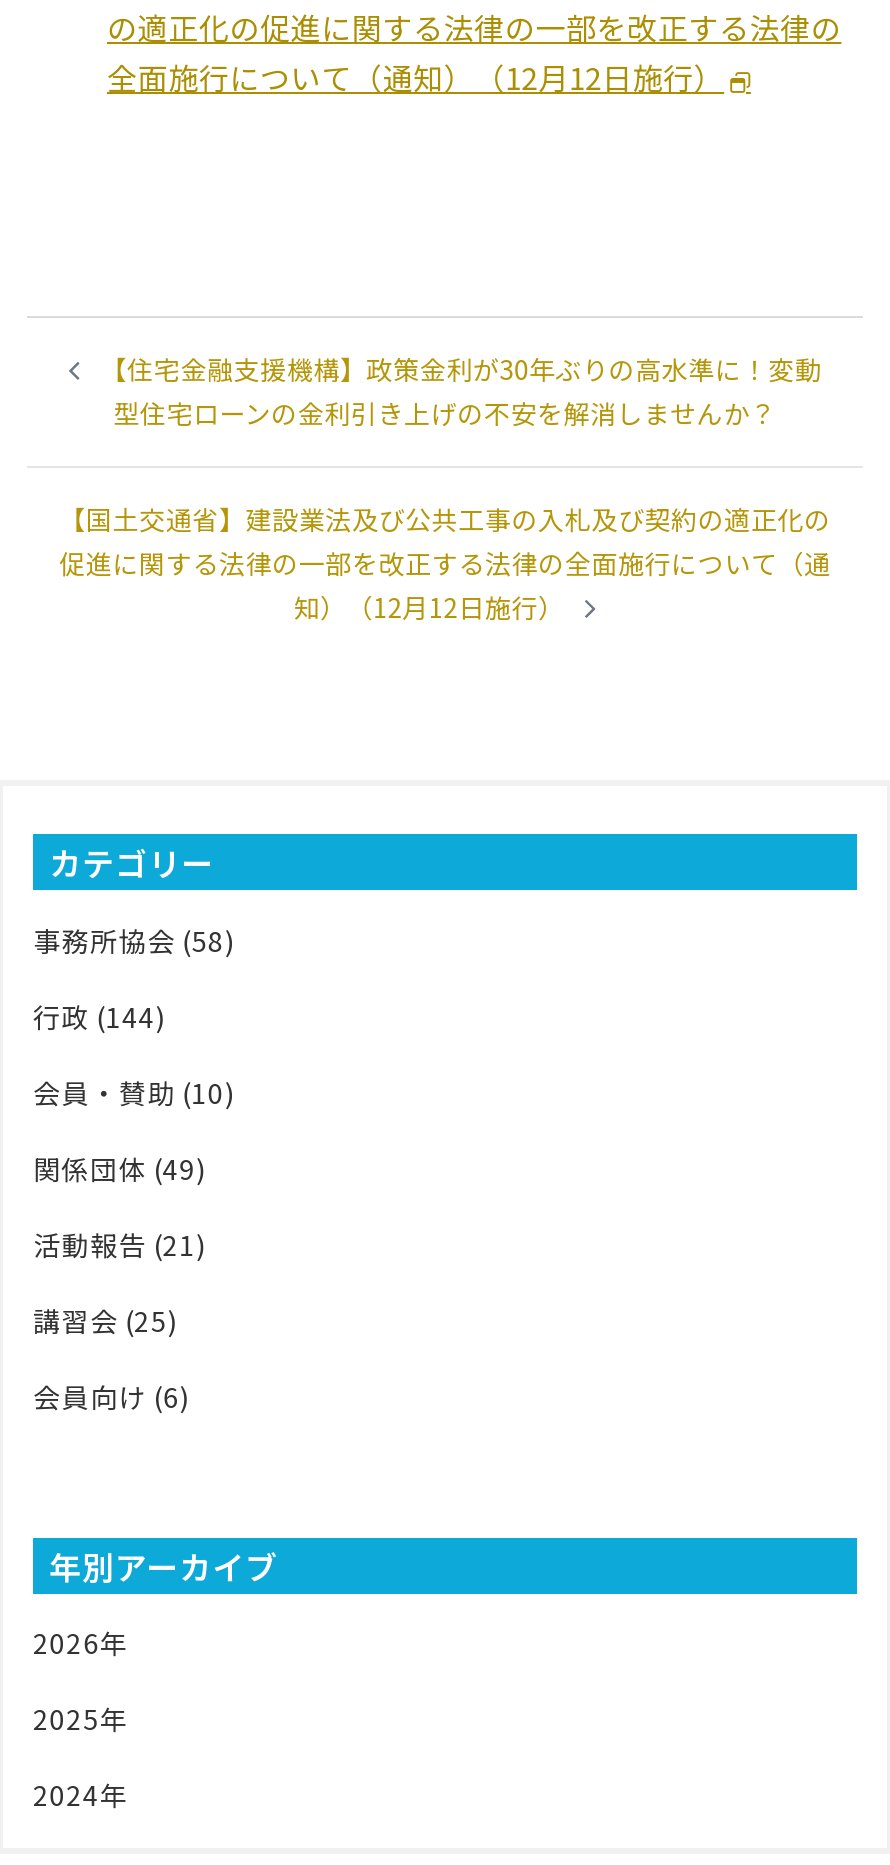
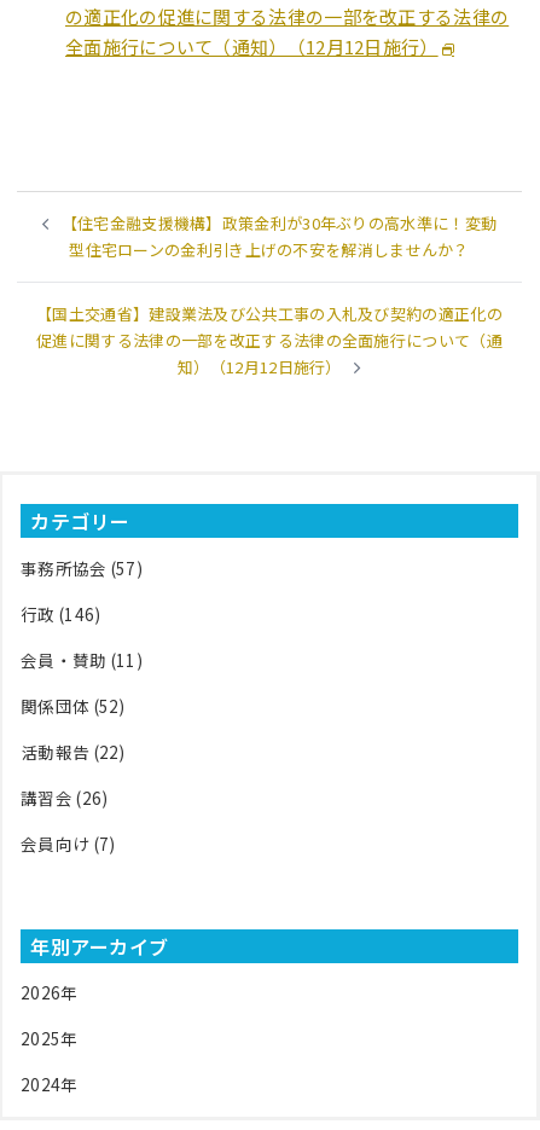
- 事務所協会(58)
+ 事務所協会(57)

- 行政(144)
+ 行政(146)

- 会員・賛助(10)
+ 会員・賛助(11)

- 関係団体(49)
+ 関係団体(52)

- 活動報告(21)
+ 活動報告(22)

- 講習会(25)
+ 講習会(26)

- 会員向け(6)
+ 会員向け(7)
